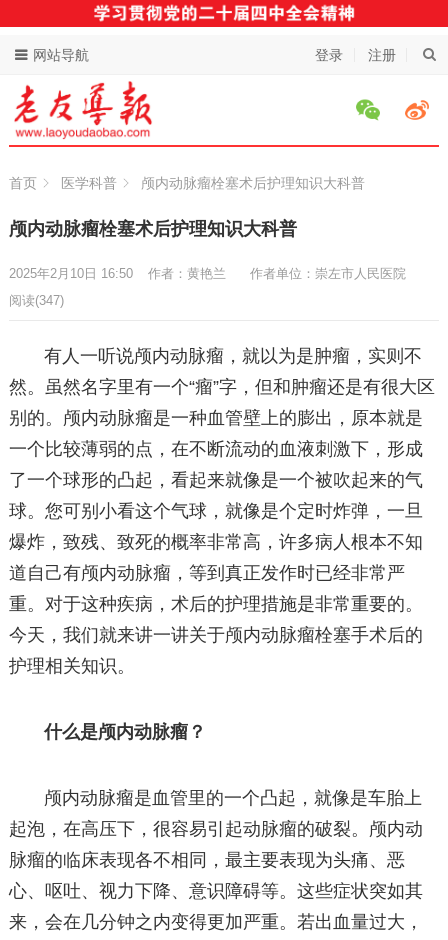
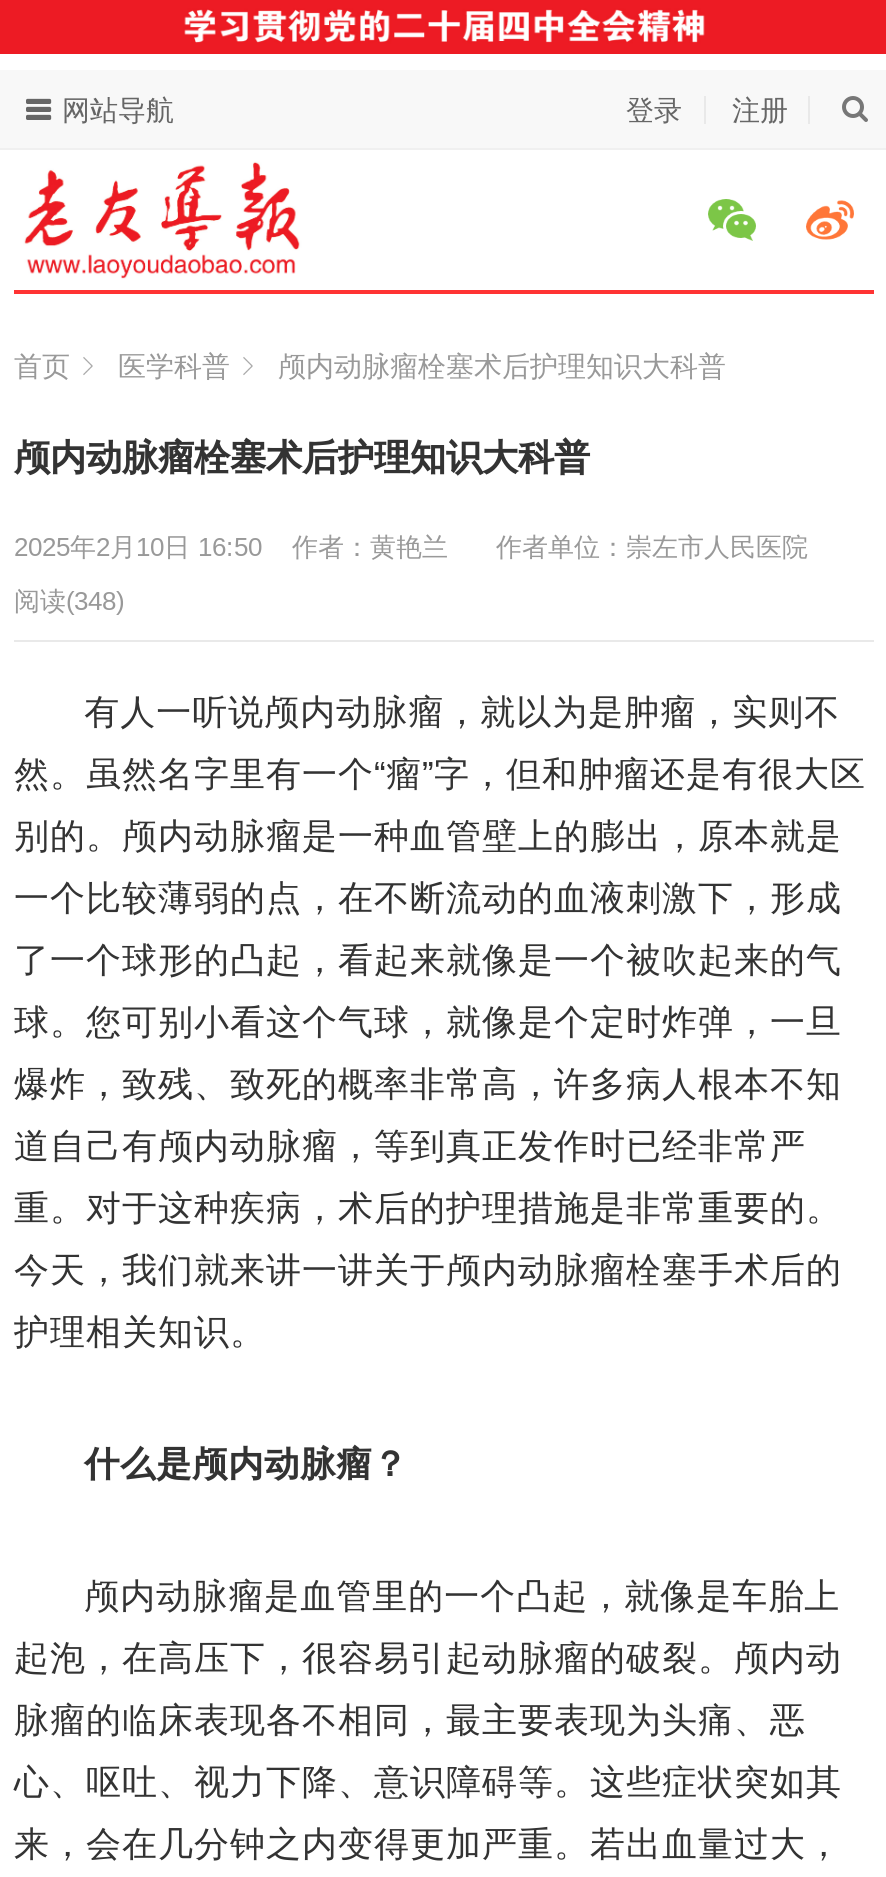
- 阅读(347)
+ 阅读(348)
